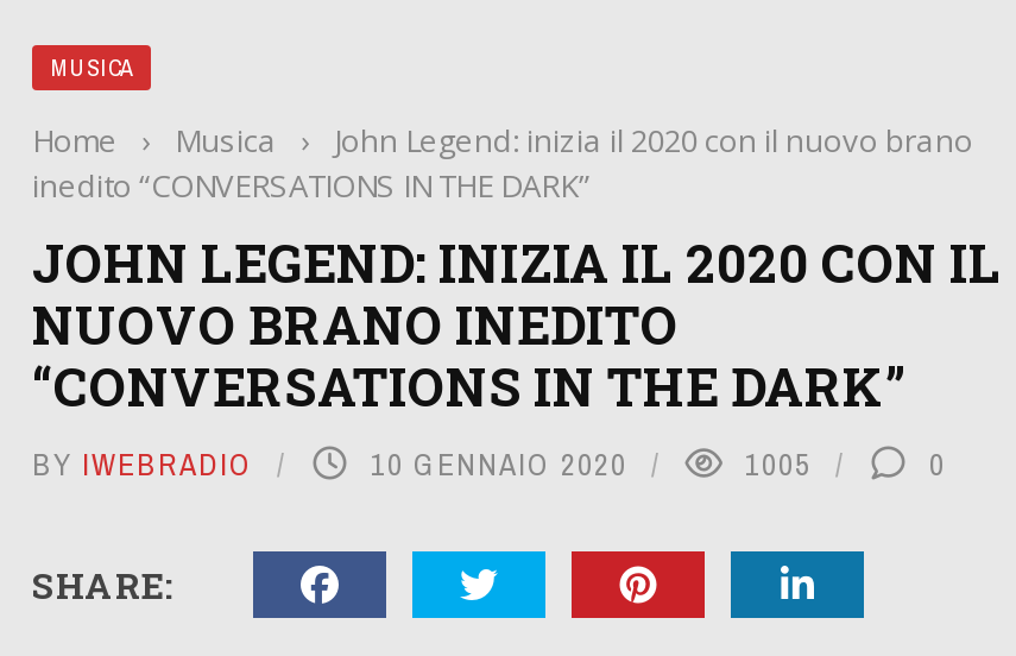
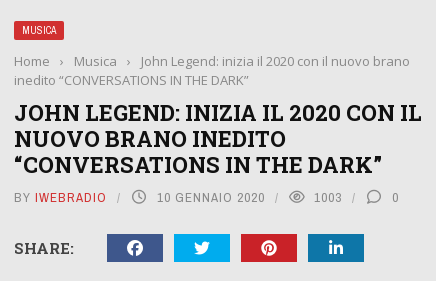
- 1005
+ 1003
